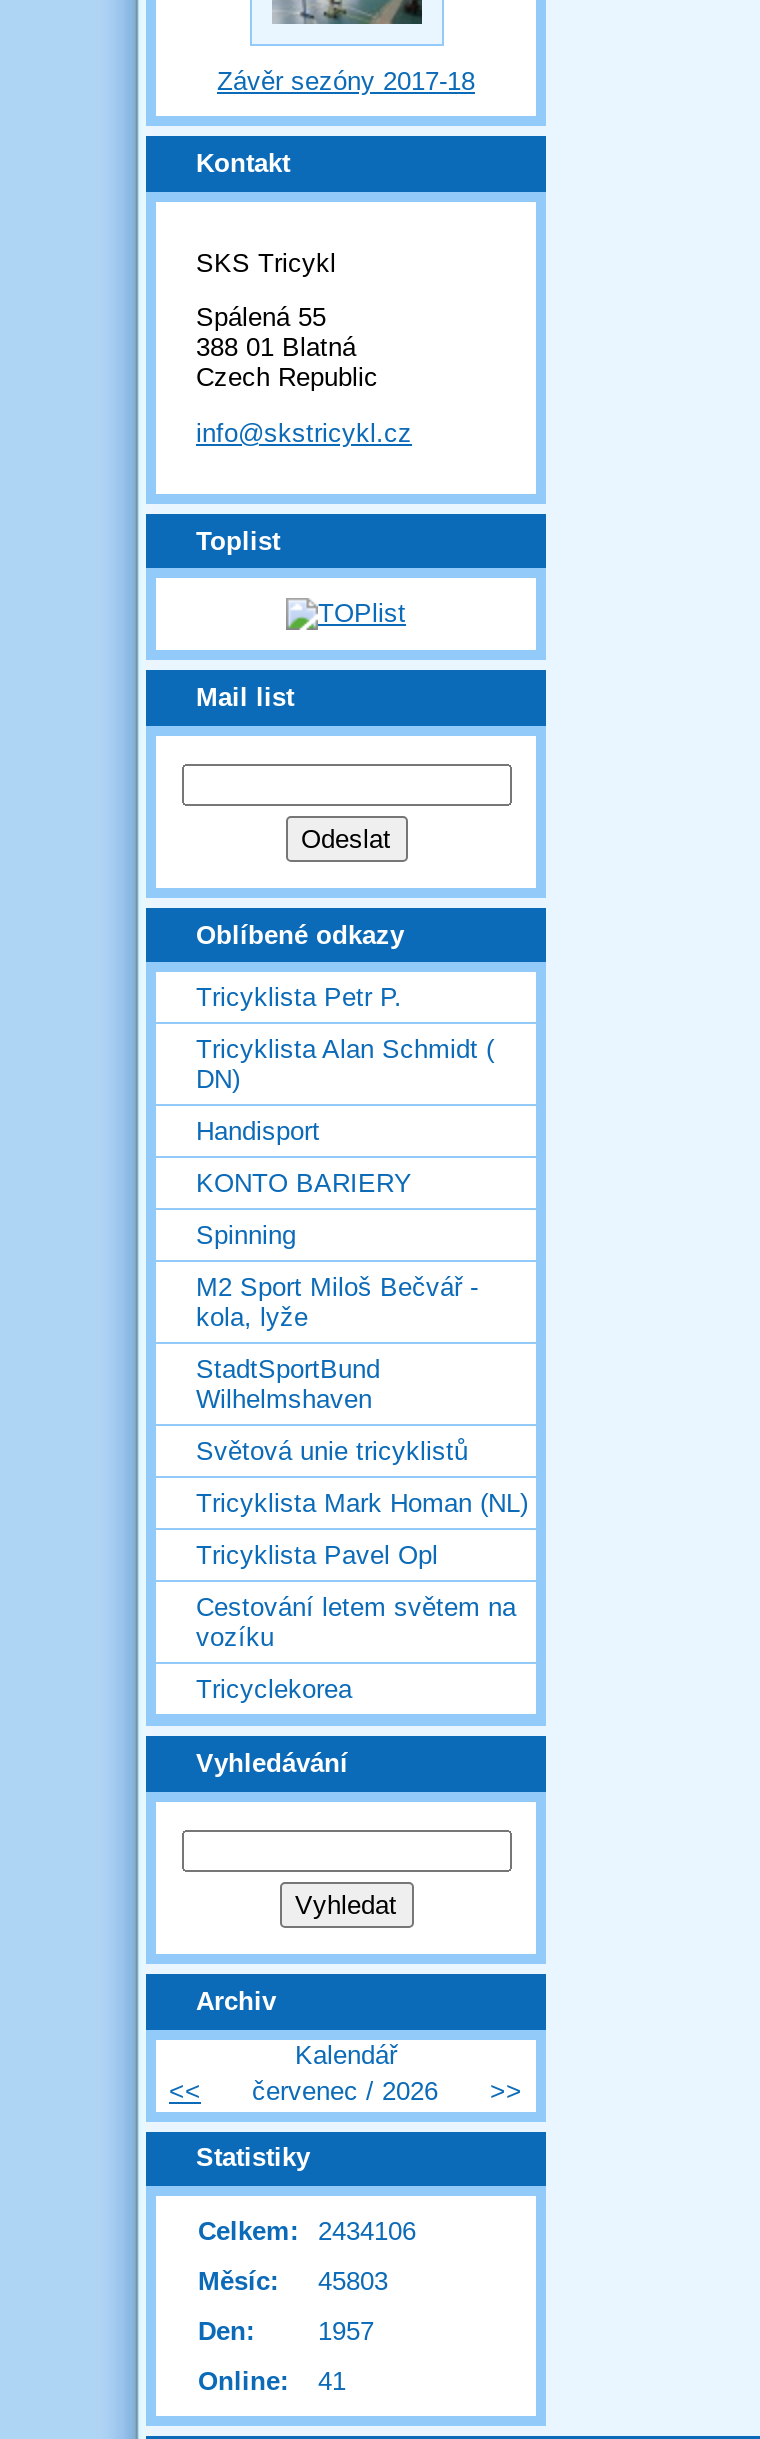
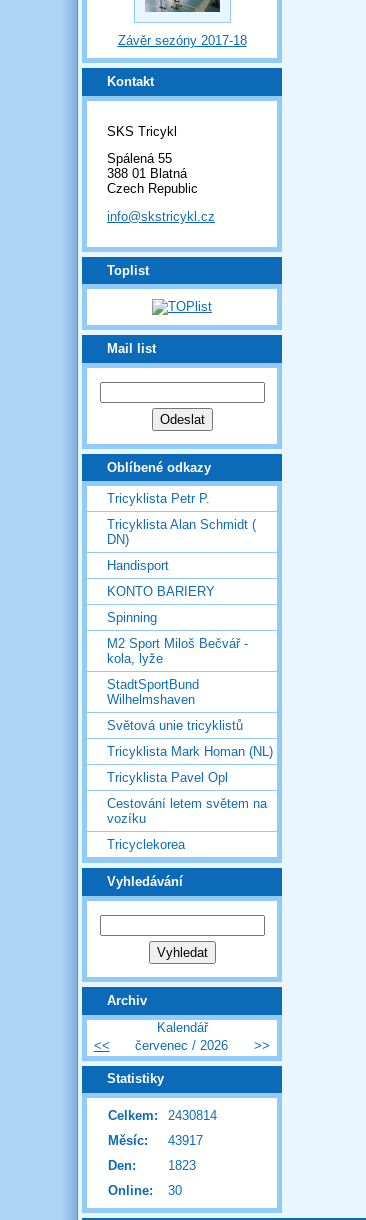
- Celkem: 2434106
+ Celkem: 2430814

- Měsíc: 45803
+ Měsíc: 43917

- 1957
+ 1823

- Online: 41
+ Online: 30
